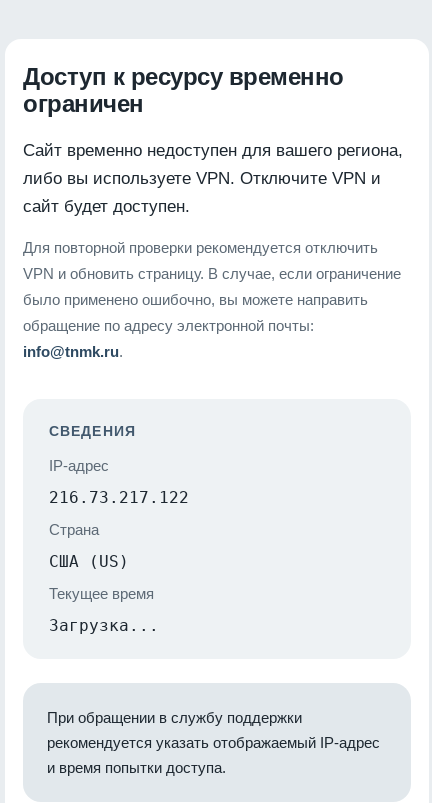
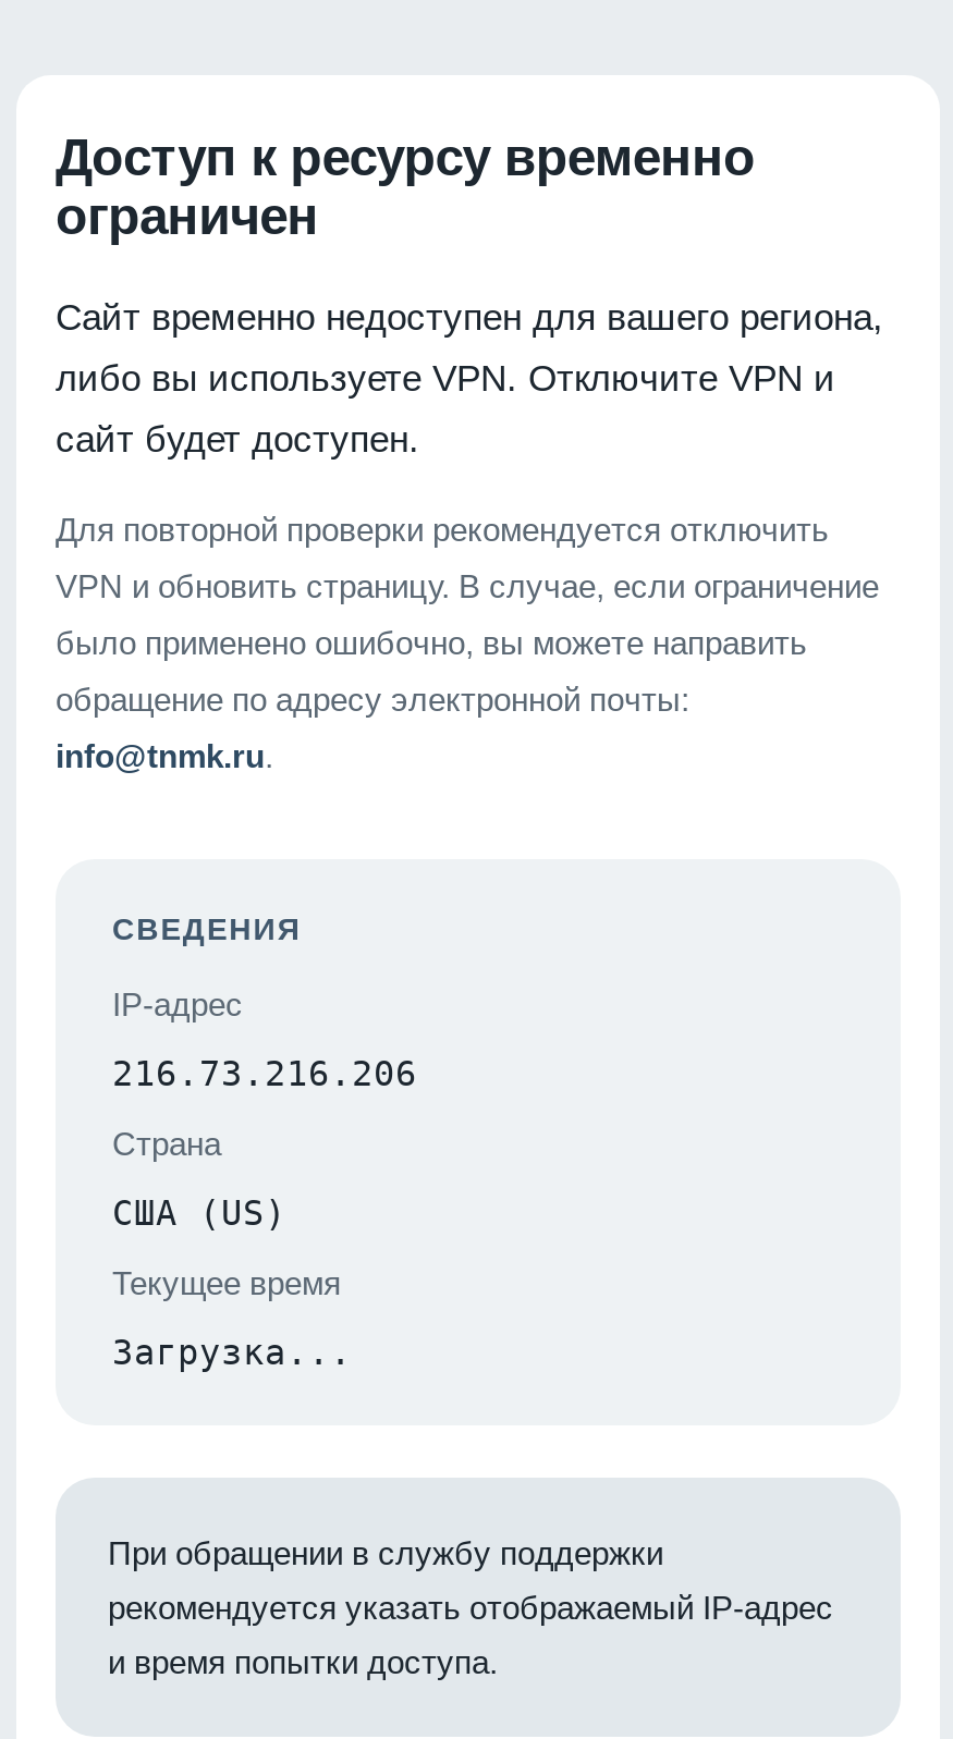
- 216.73.217.122
+ 216.73.216.206
